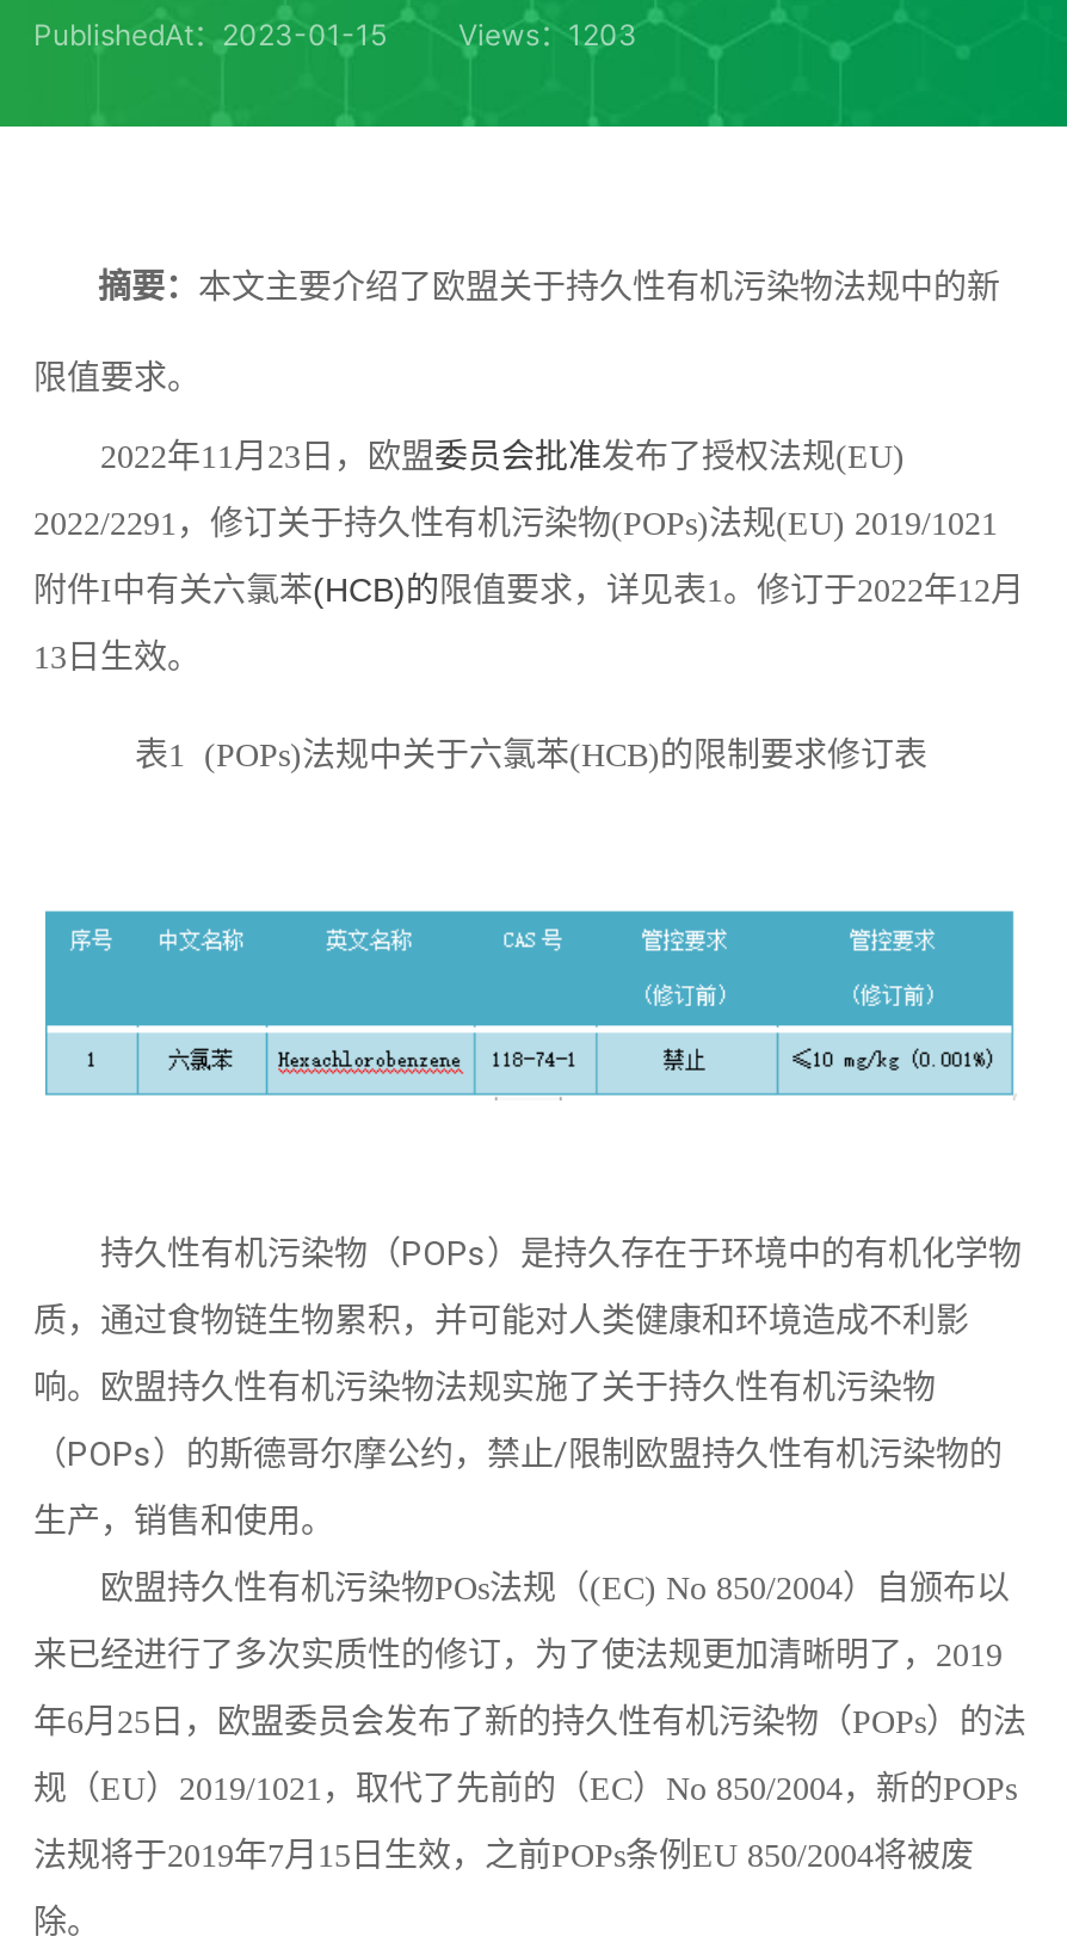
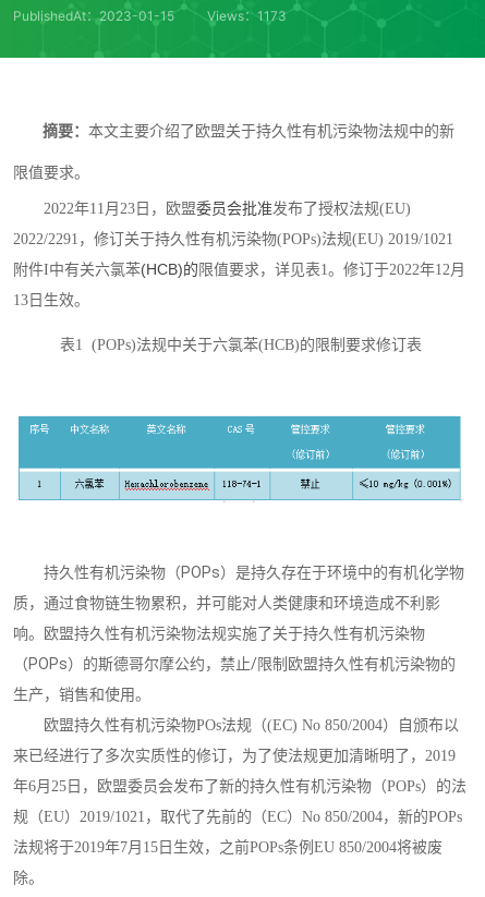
- PublishedAt：2023-01-15 Views：1203
+ PublishedAt：2023-01-15 Views：1173
